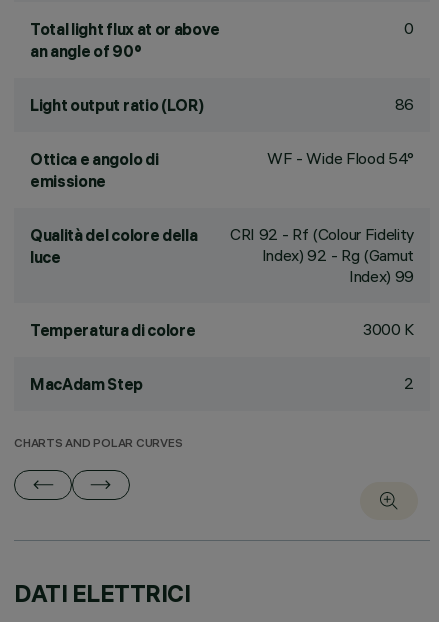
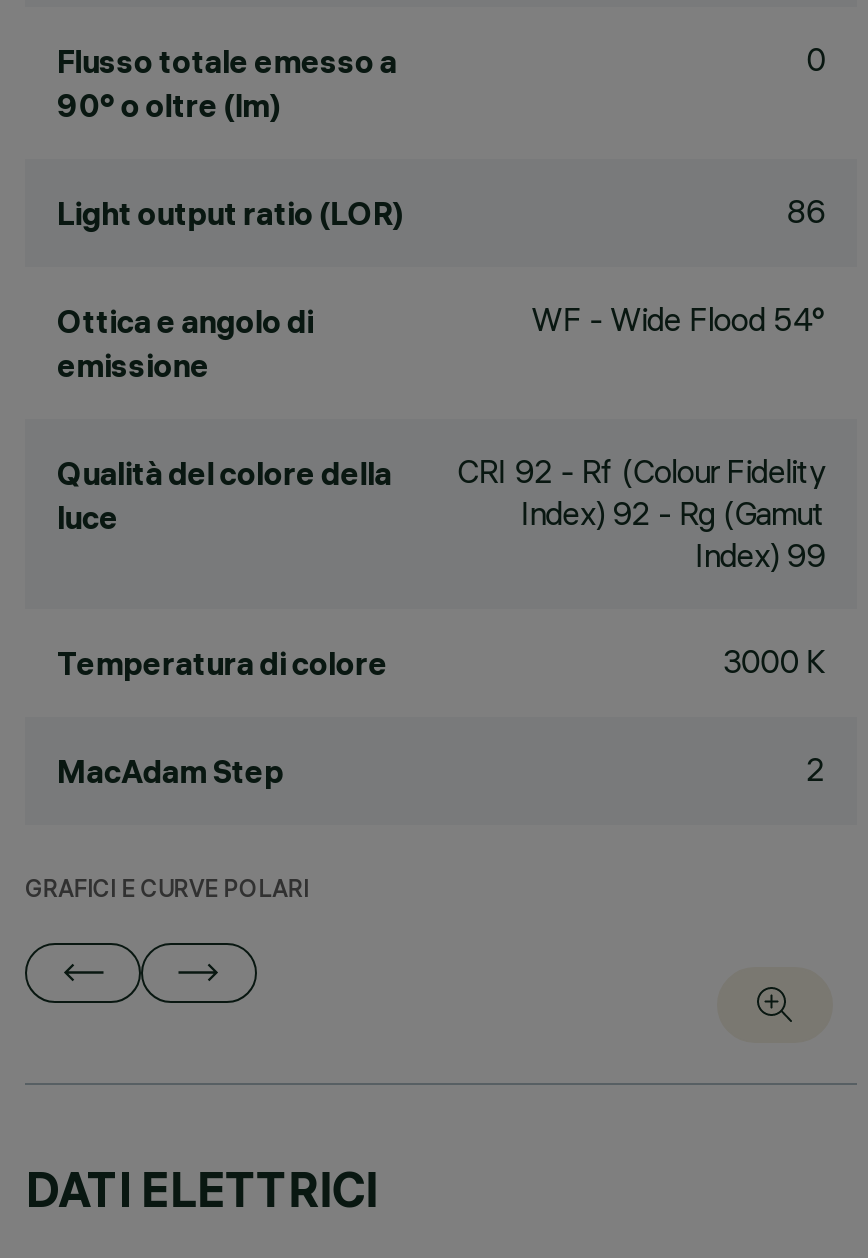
- Total light flux at or above
- an angle of 90°
+ Flusso totale emesso a
+ 90° o oltre (lm)

- CHARTS AND POLAR CURVES
+ GRAFICI E CURVE POLARI
